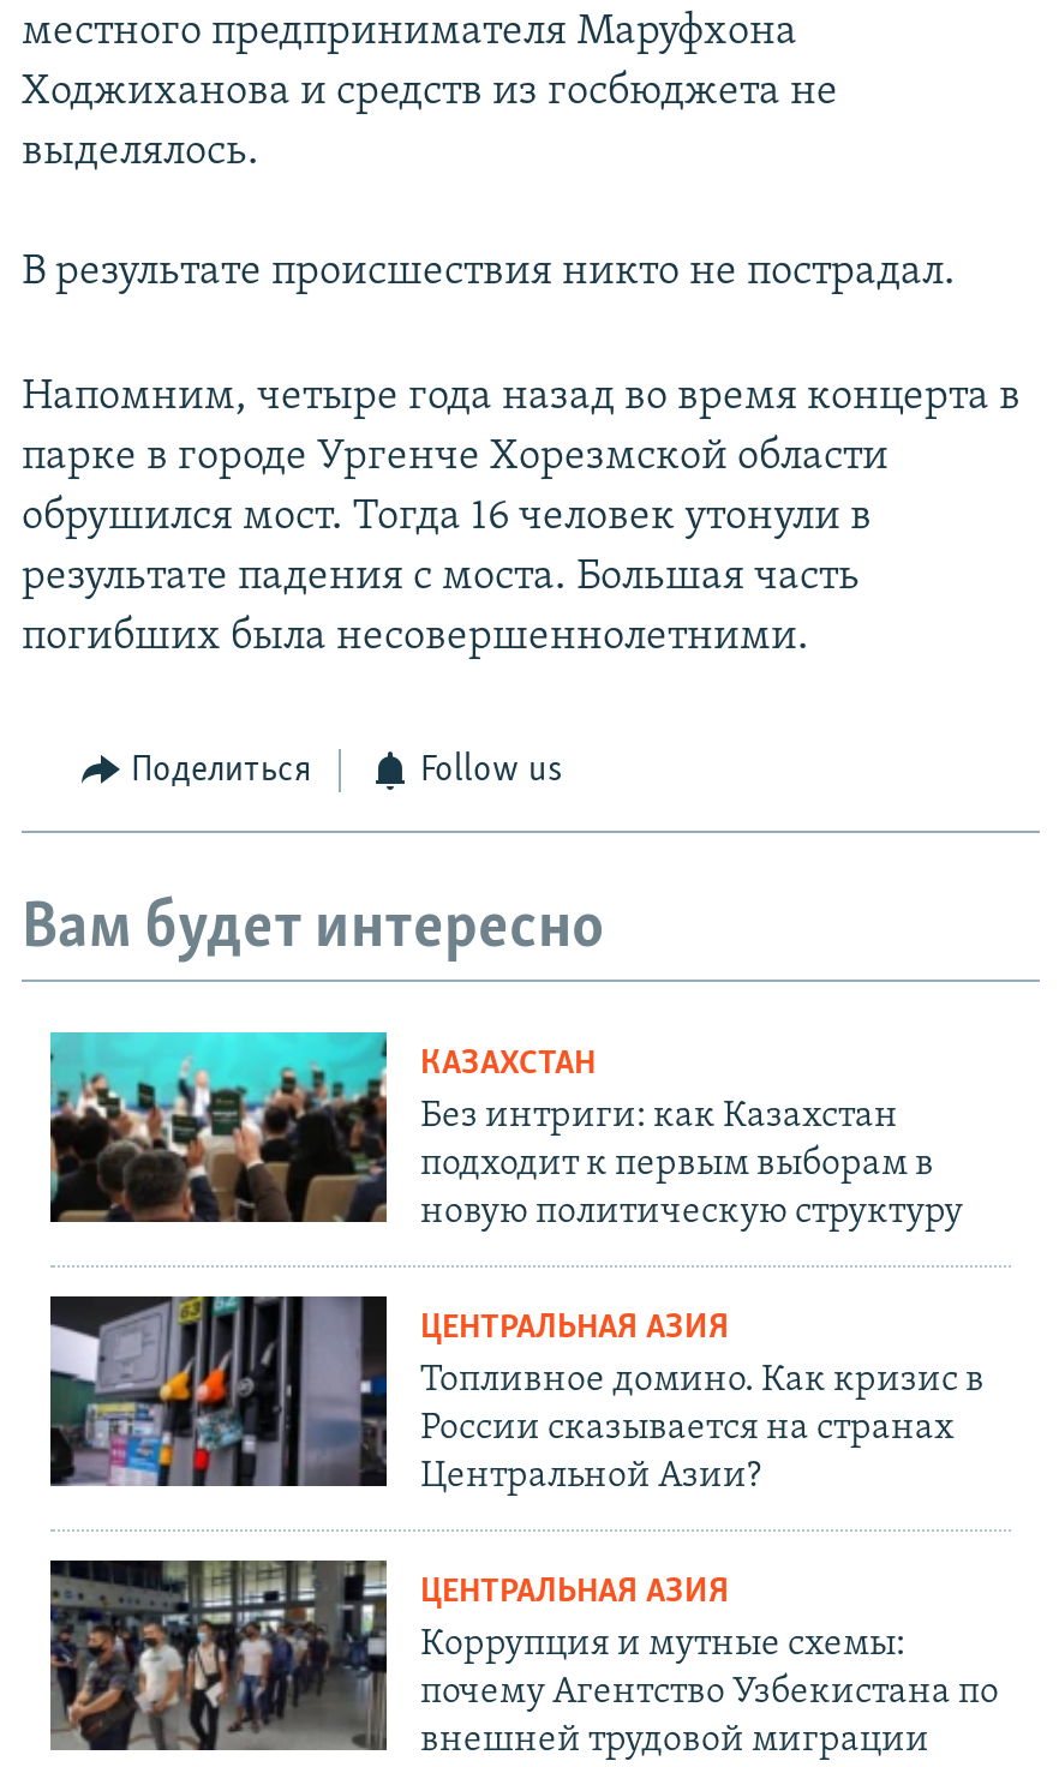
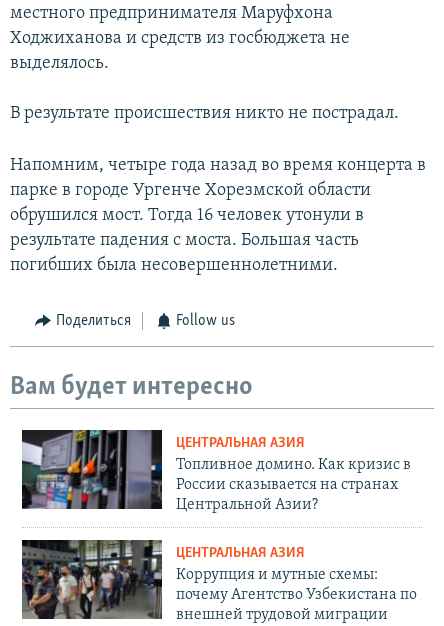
- [image]
- КАЗАХСТАН
- Без интриги: как Казахстан
- подходит к первым выборам в
- новую политическую структуру
